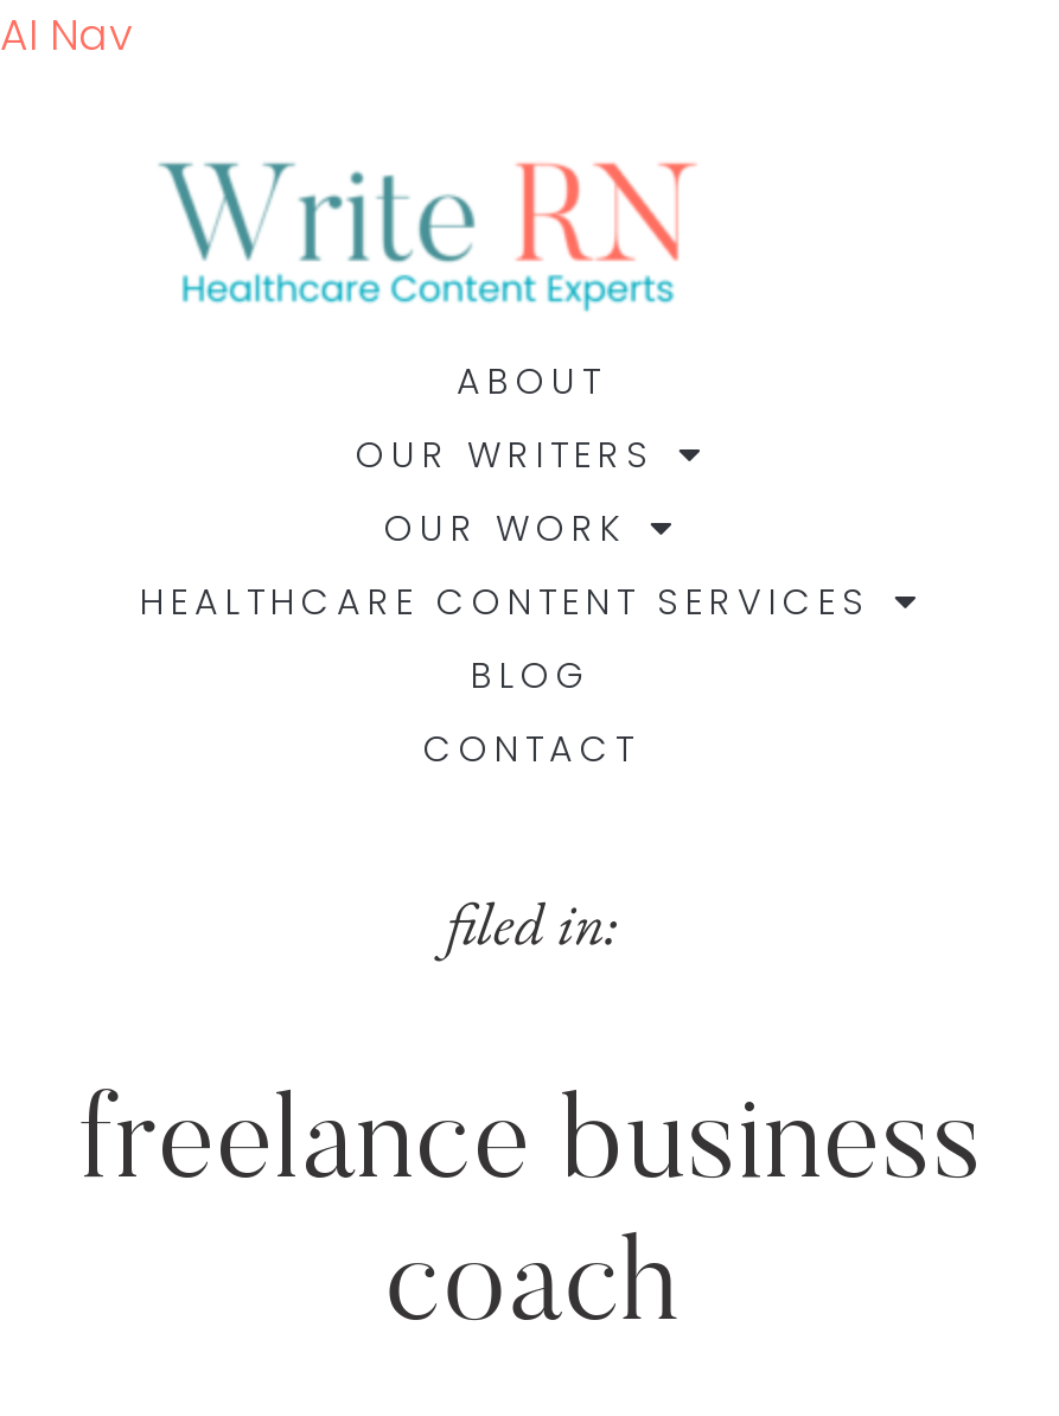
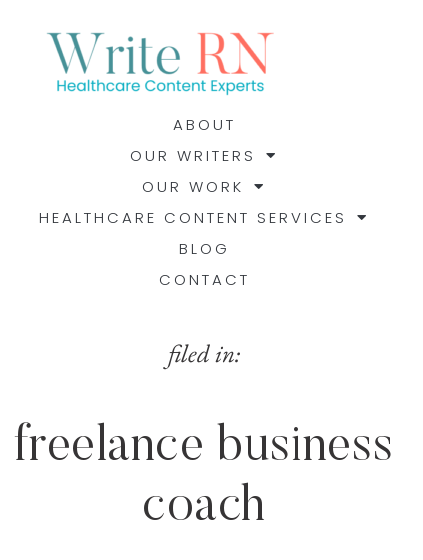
- AI Nav
